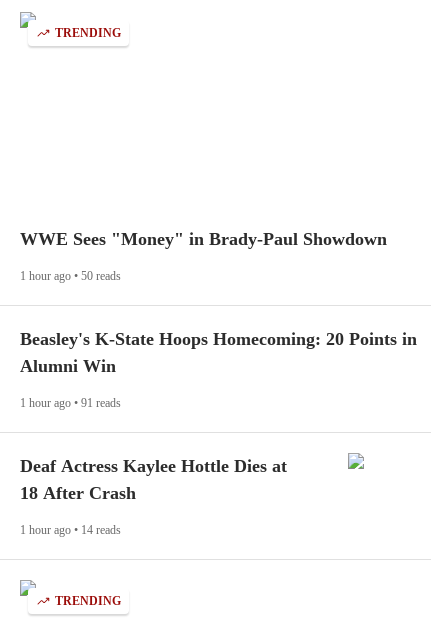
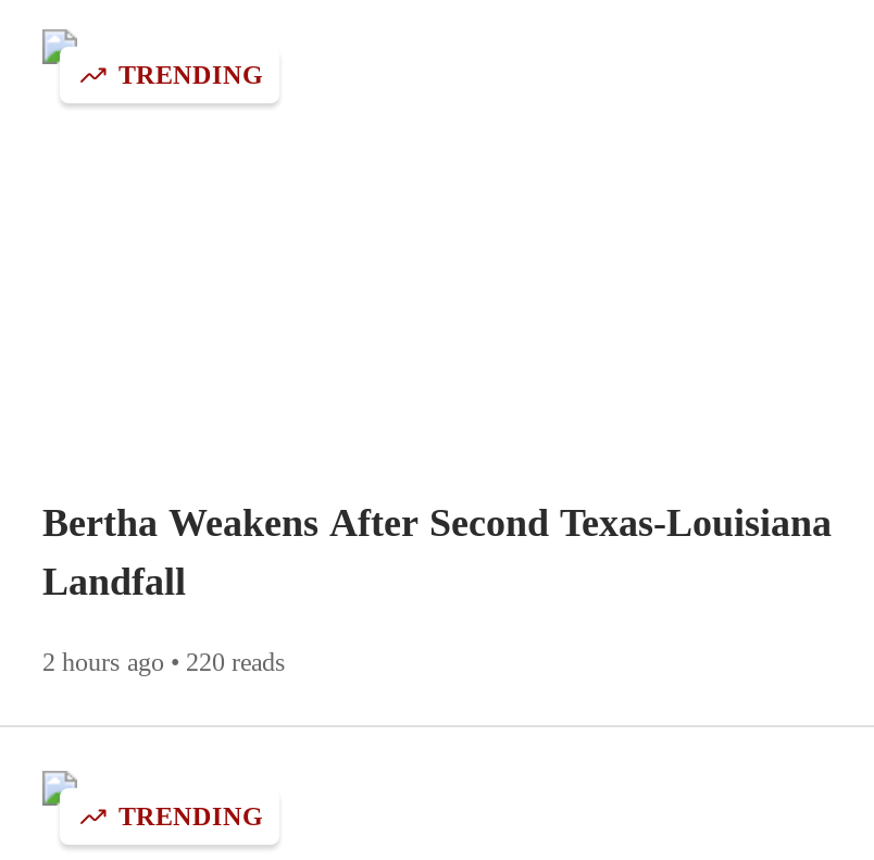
- WWE Sees "Money" in Brady-Paul Showdown
- 1 hour ago • 50 reads
- Beasley's K-State Hoops Homecoming: 20 Points in
- Alumni Win
- 1 hour ago • 91 reads
- Deaf Actress Kaylee Hottle Dies at
- 18 After Crash
- 1 hour ago • 14 reads
+ Bertha Weakens After Second Texas-Louisiana
+ Landfall
+ 2 hours ago • 220 reads
